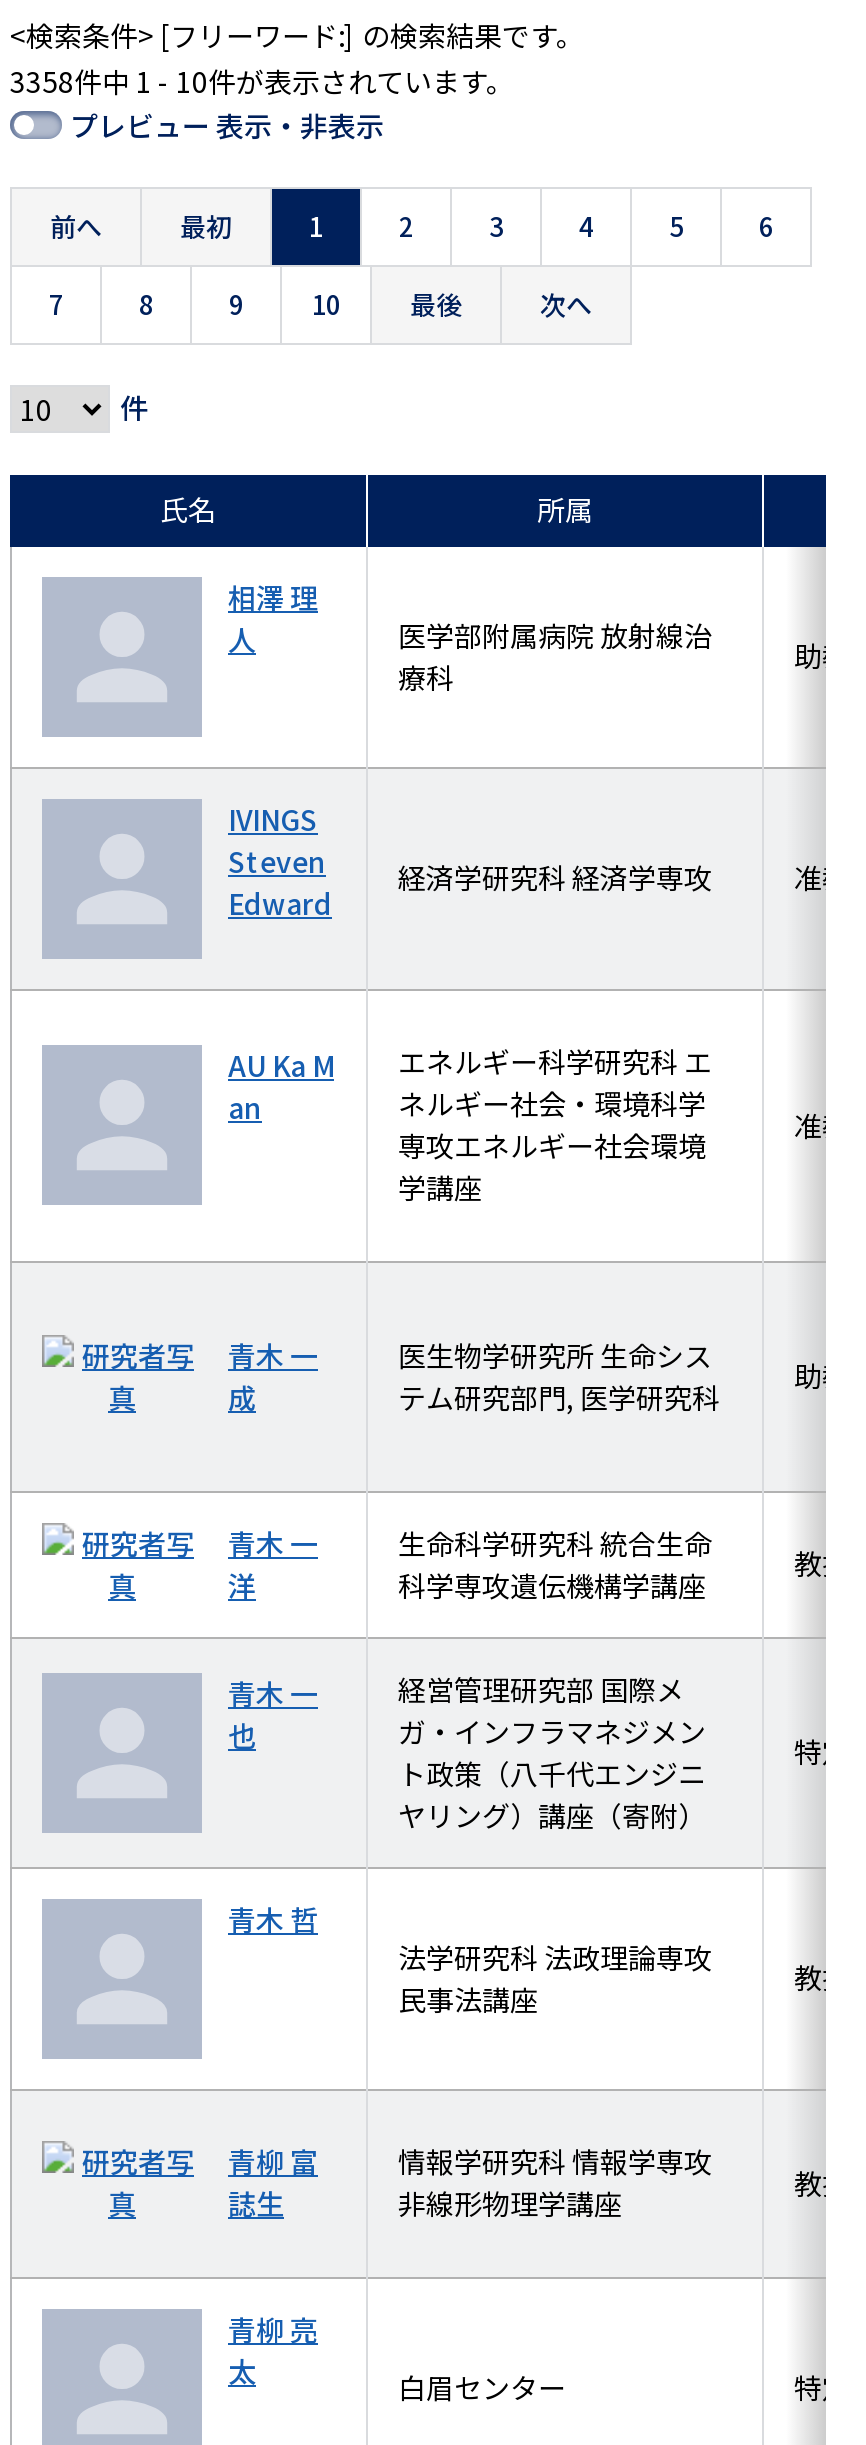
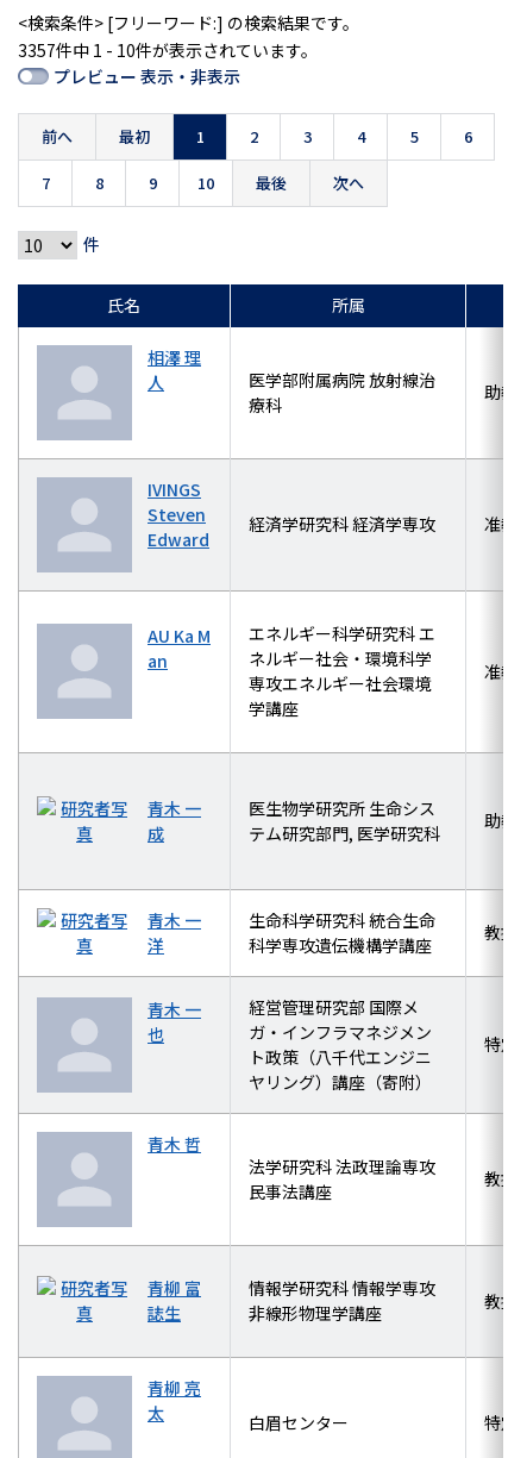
- 3358件中 1 - 10件が表示されています。
+ 3357件中 1 - 10件が表示されています。
